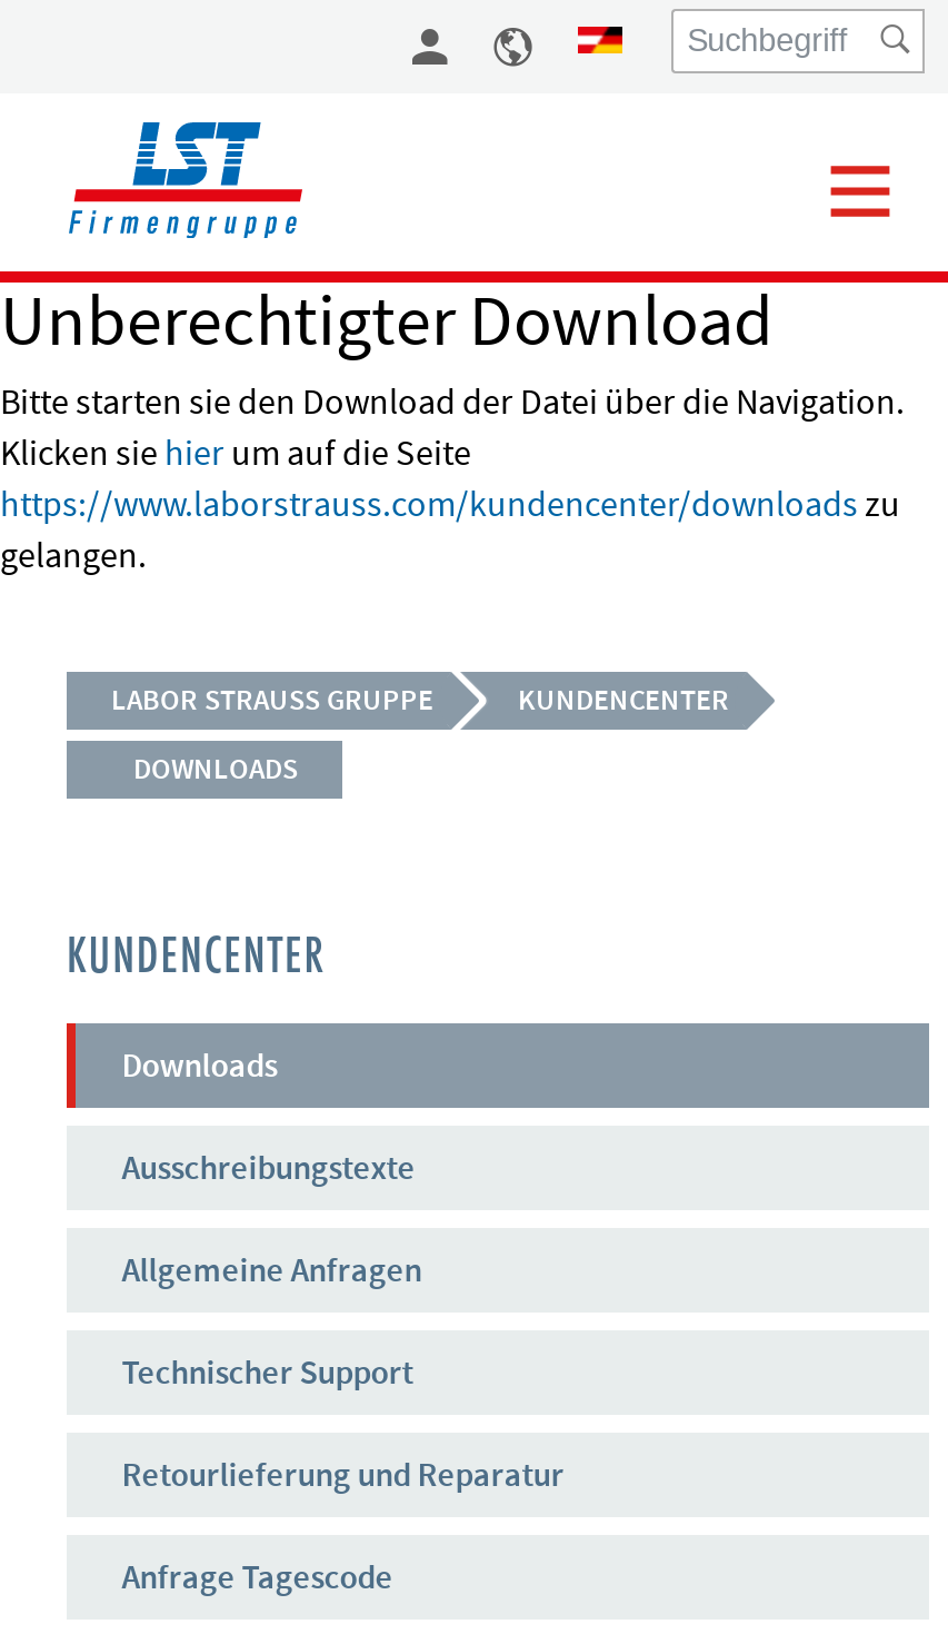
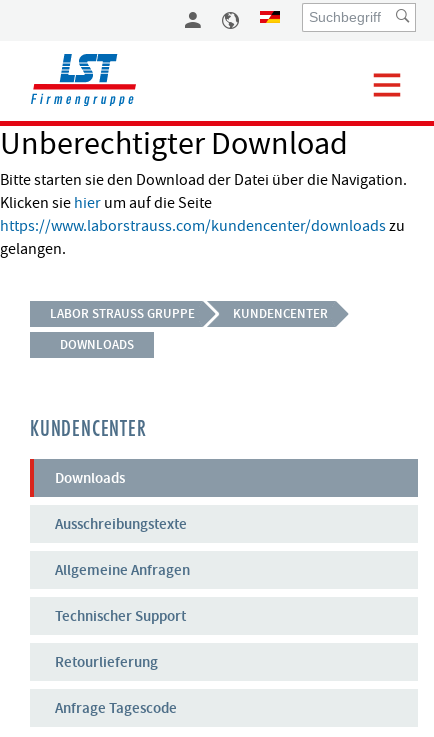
- Retourlieferung und Reparatur
+ Retourlieferung
